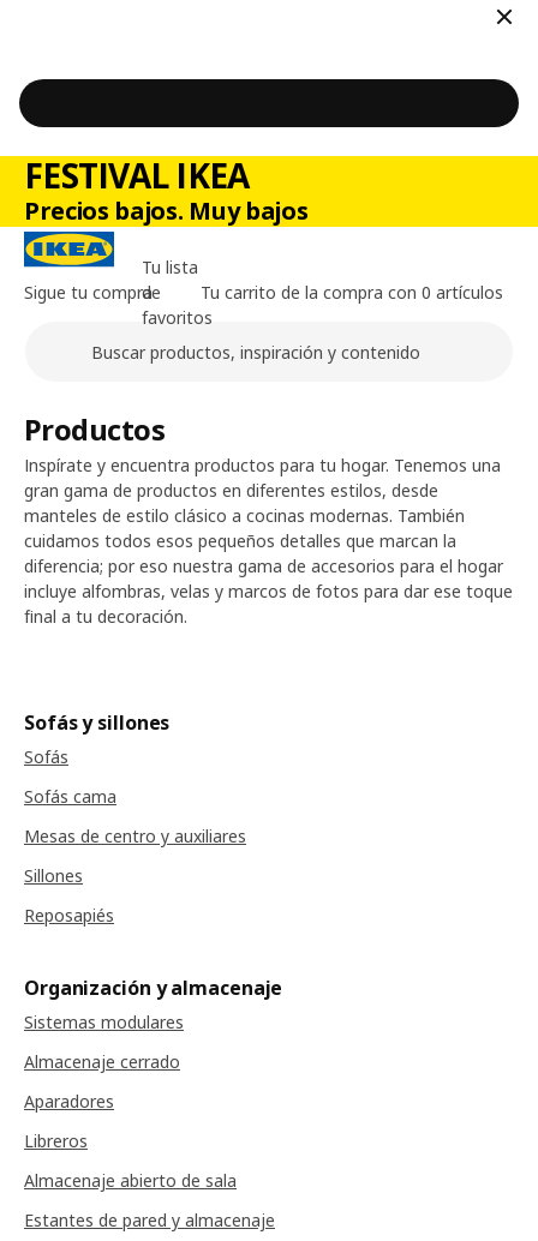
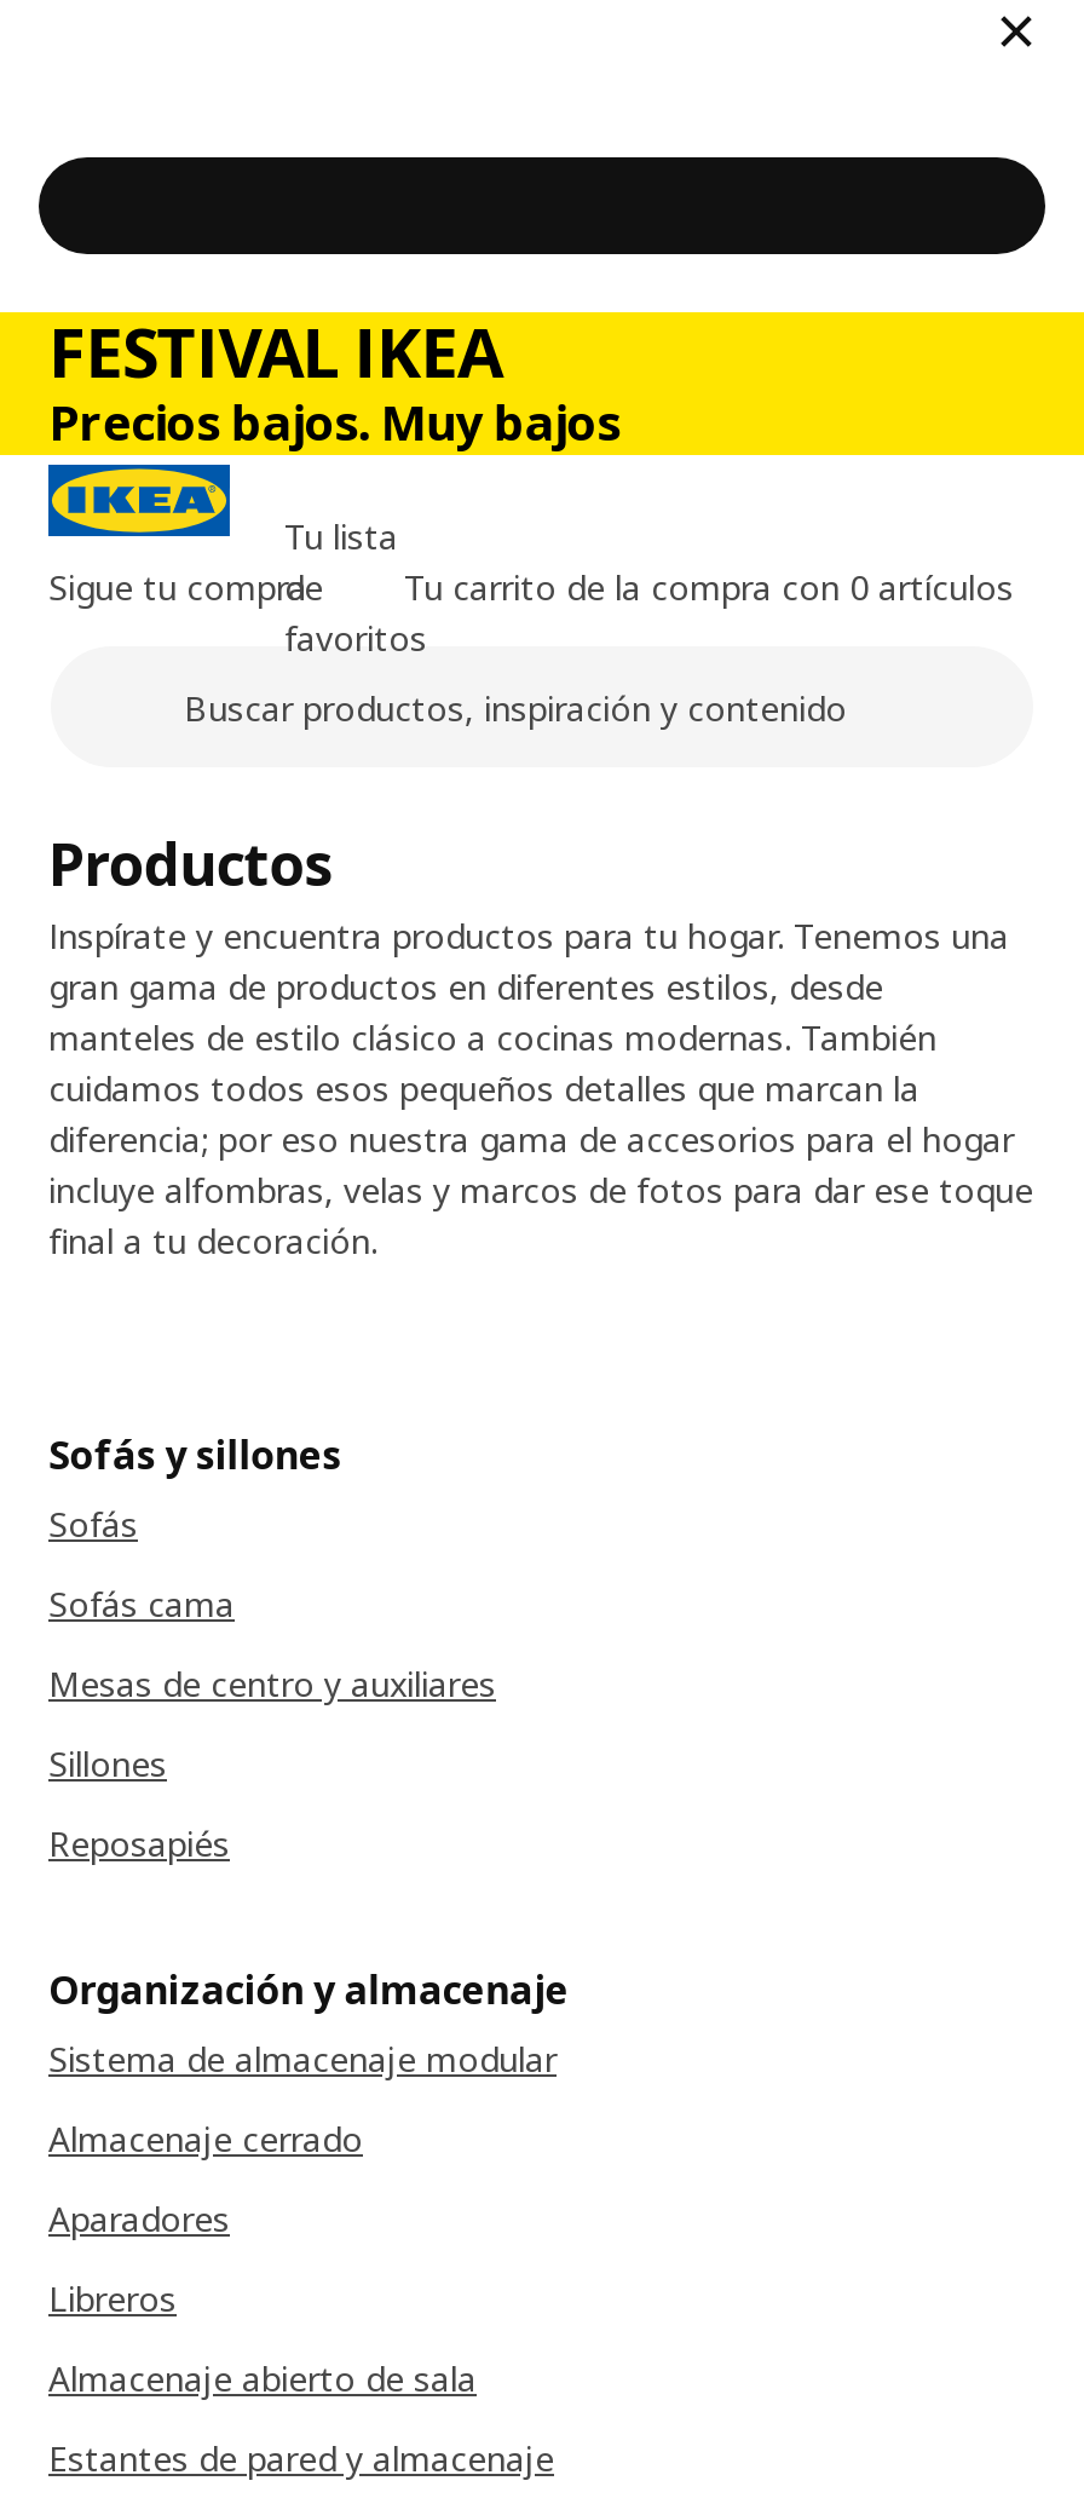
- Sistemas modulares
+ Sistema de almacenaje modular
